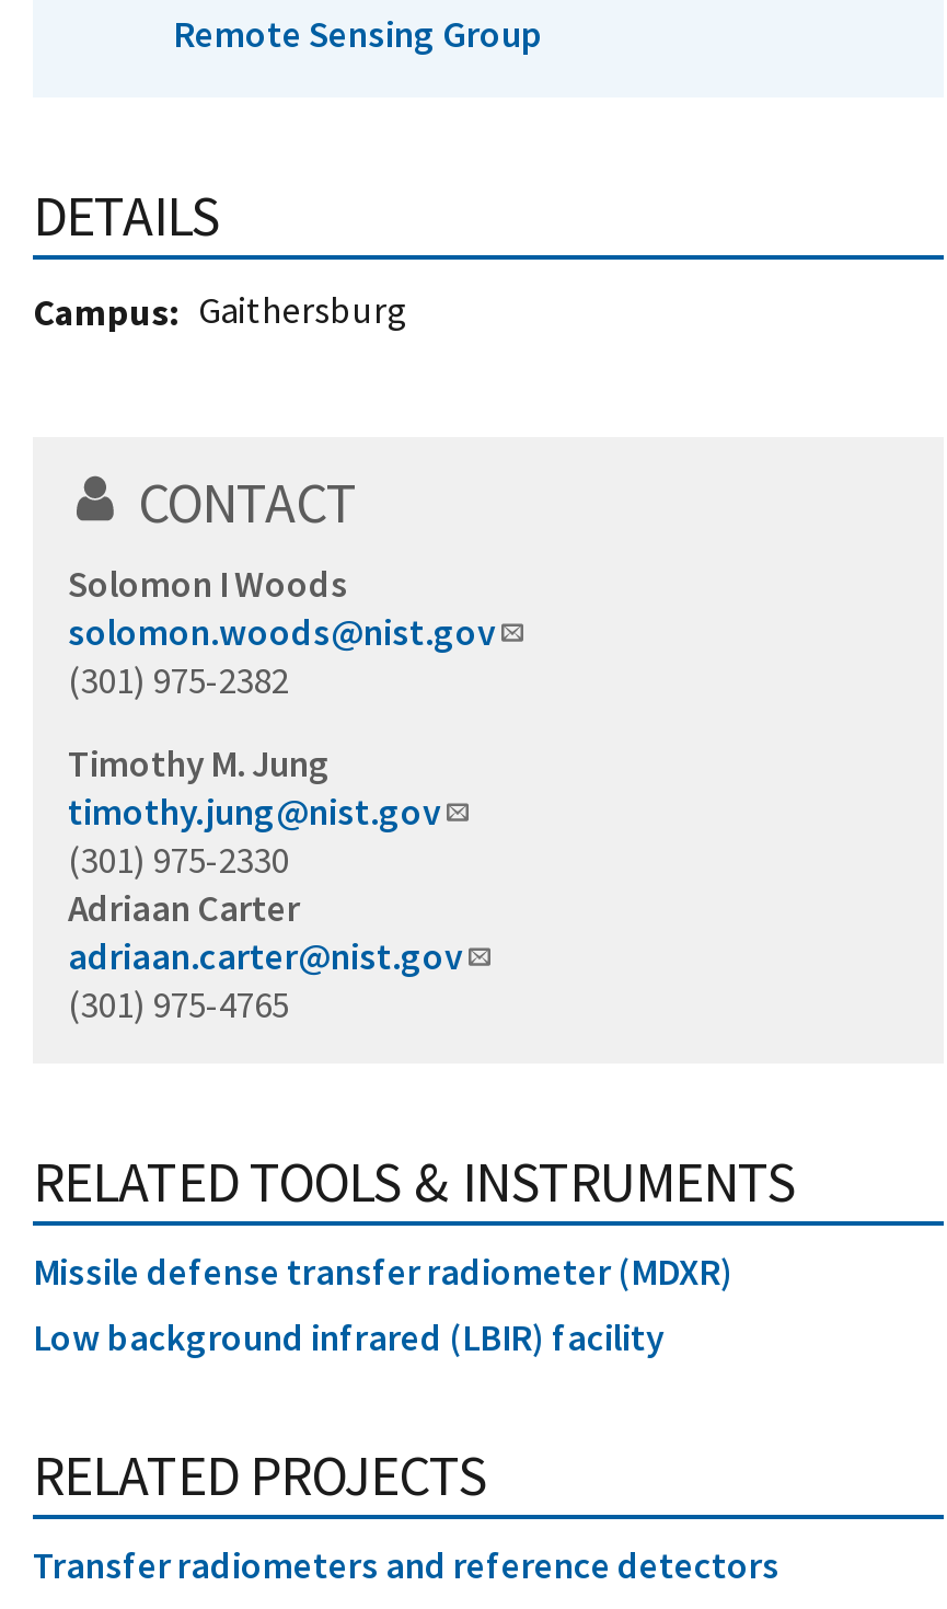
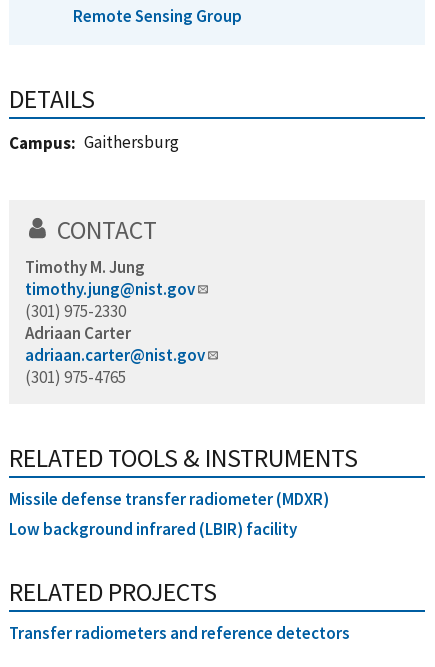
- Solomon I Woods
- solomon.woods@nist.gov
- (301) 975-2382
